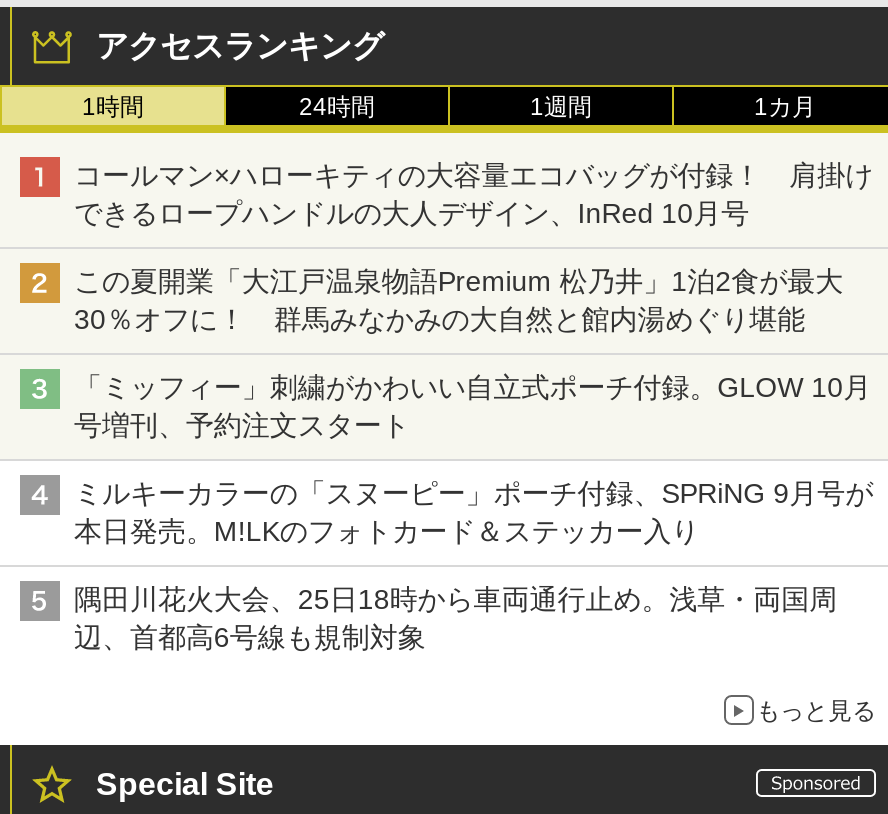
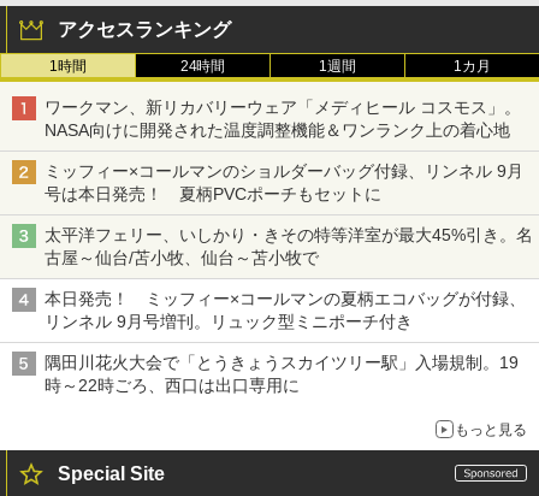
- コールマン×ハローキティの大容量エコバッグが付録！ 肩掛け
- できるロープハンドルの大人デザイン、InRed 10月号
+ ワークマン、新リカバリーウェア「メディヒール コスモス」。
+ NASA向けに開発された温度調整機能＆ワンランク上の着心地

- この夏開業「大江戸温泉物語Premium 松乃井」1泊2食が最大
- 30％オフに！ 群馬みなかみの大自然と館内湯めぐり堪能
+ ミッフィー×コールマンのショルダーバッグ付録、リンネル 9月
+ 号は本日発売！ 夏柄PVCポーチもセットに

- 「ミッフィー」刺繍がかわいい自立式ポーチ付録。GLOW 10月
- 号増刊、予約注文スタート
+ 太平洋フェリー、いしかり・きその特等洋室が最大45%引き。名
+ 古屋～仙台/苫小牧、仙台～苫小牧で

- ミルキーカラーの「スヌーピー」ポーチ付録、SPRiNG 9月号が
- 本日発売。M!LKのフォトカード＆ステッカー入り
+ 本日発売！ ミッフィー×コールマンの夏柄エコバッグが付録、
+ リンネル 9月号増刊。リュック型ミニポーチ付き

- 隅田川花火大会、25日18時から車両通行止め。浅草・両国周
- 辺、首都高6号線も規制対象
+ 隅田川花火大会で「とうきょうスカイツリー駅」入場規制。19
+ 時～22時ごろ、西口は出口専用に
